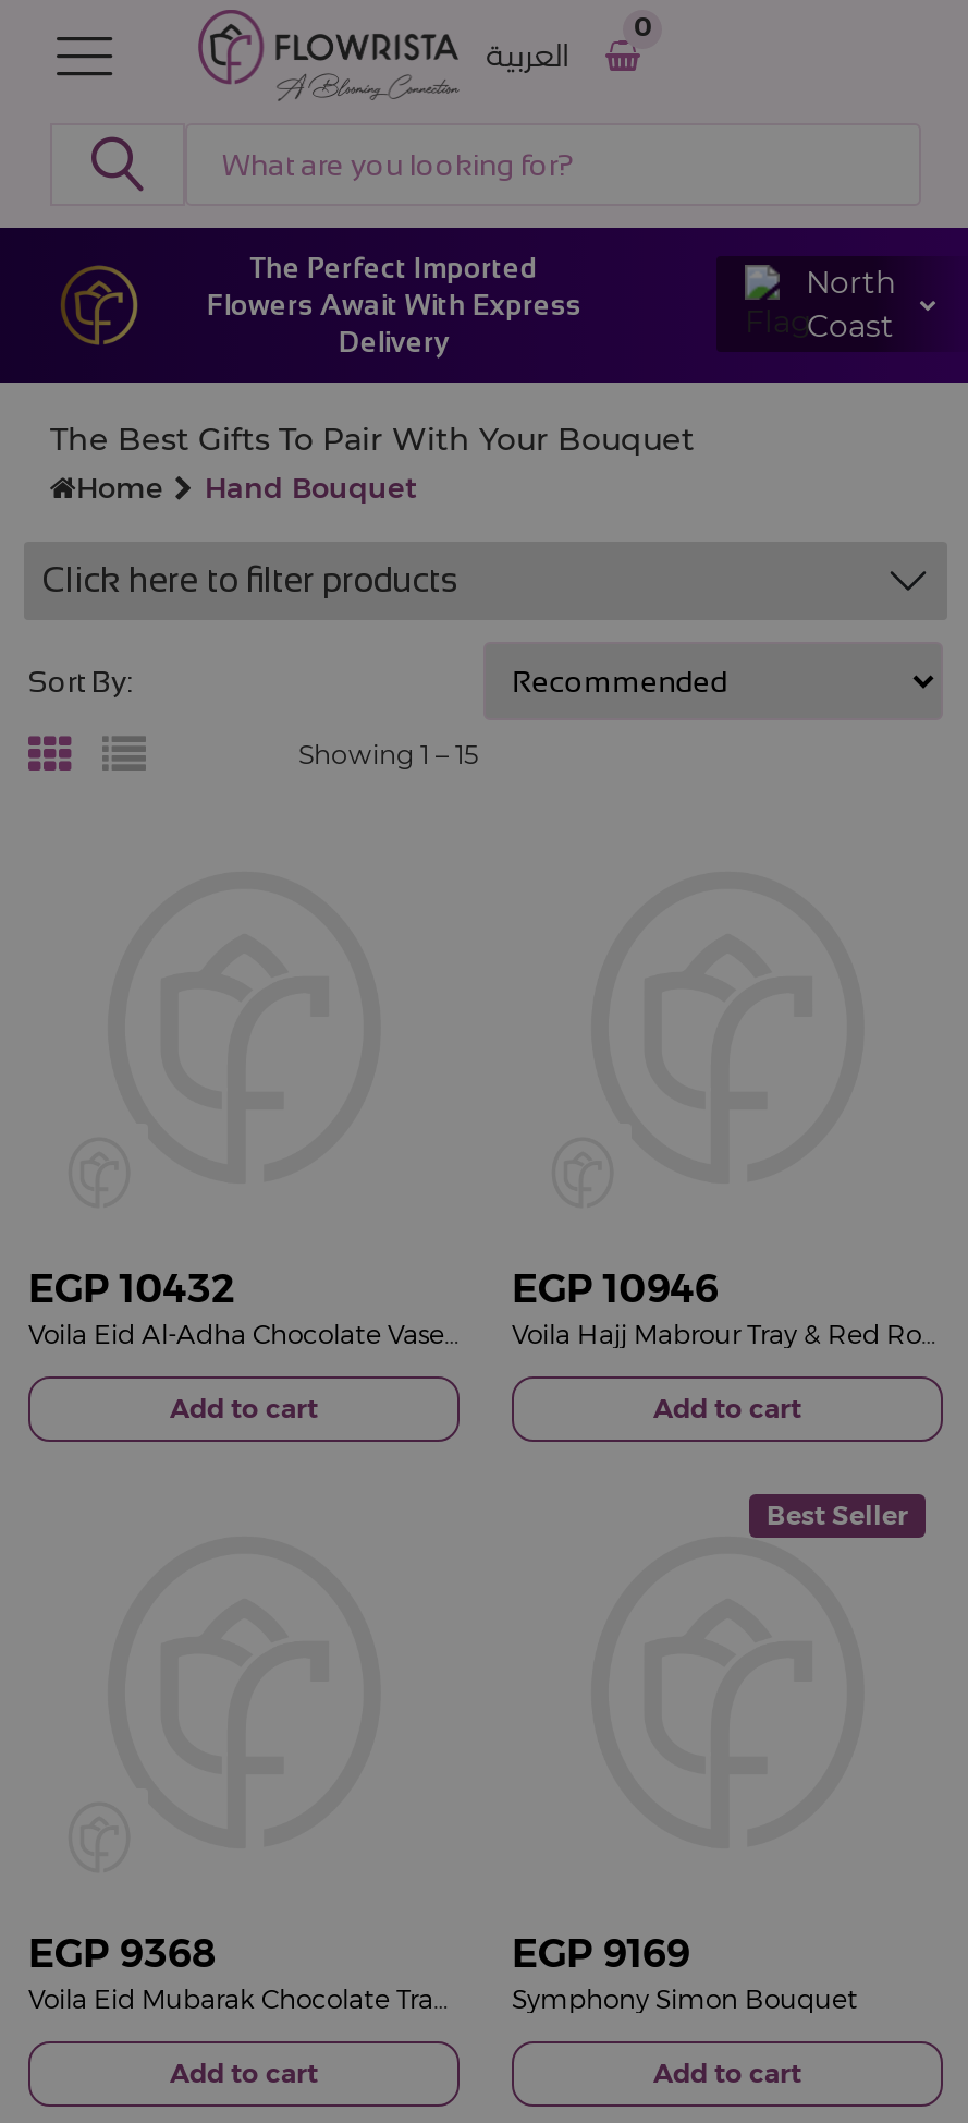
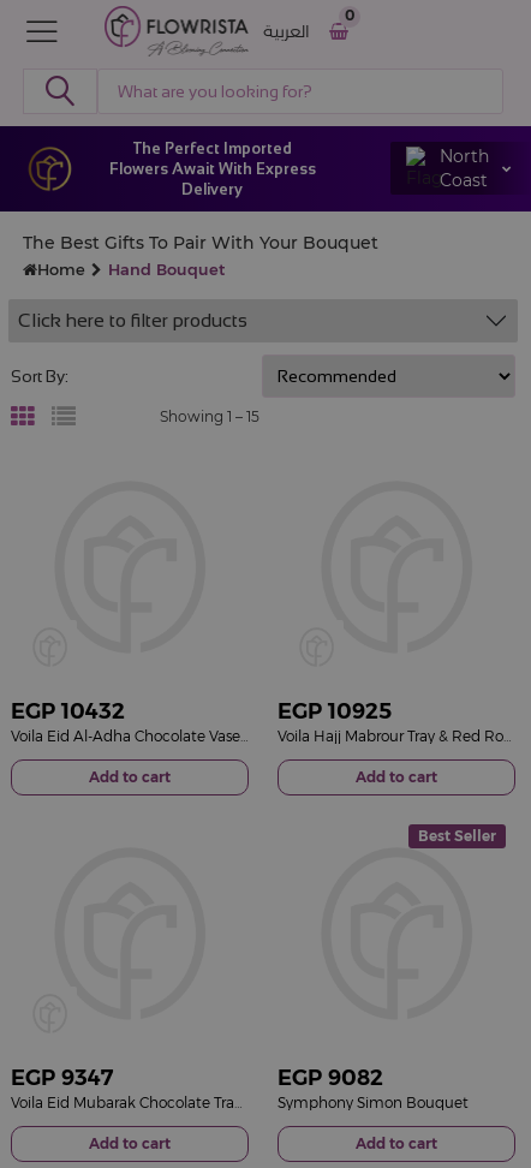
- EGP 10946
+ EGP 10925

- EGP 9368
+ EGP 9347

- EGP 9169
+ EGP 9082
